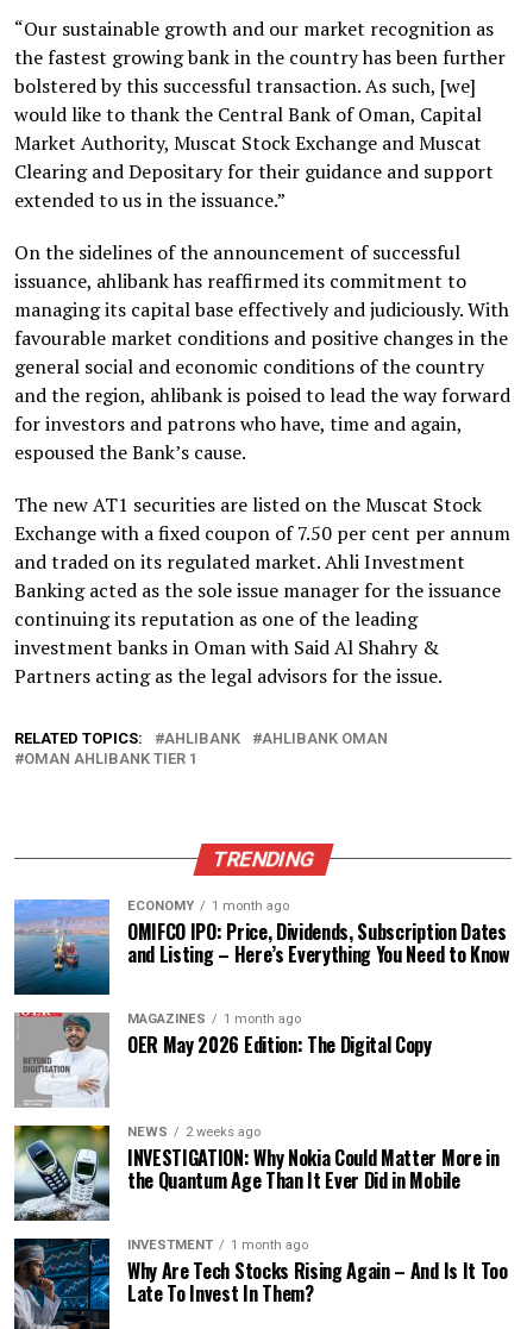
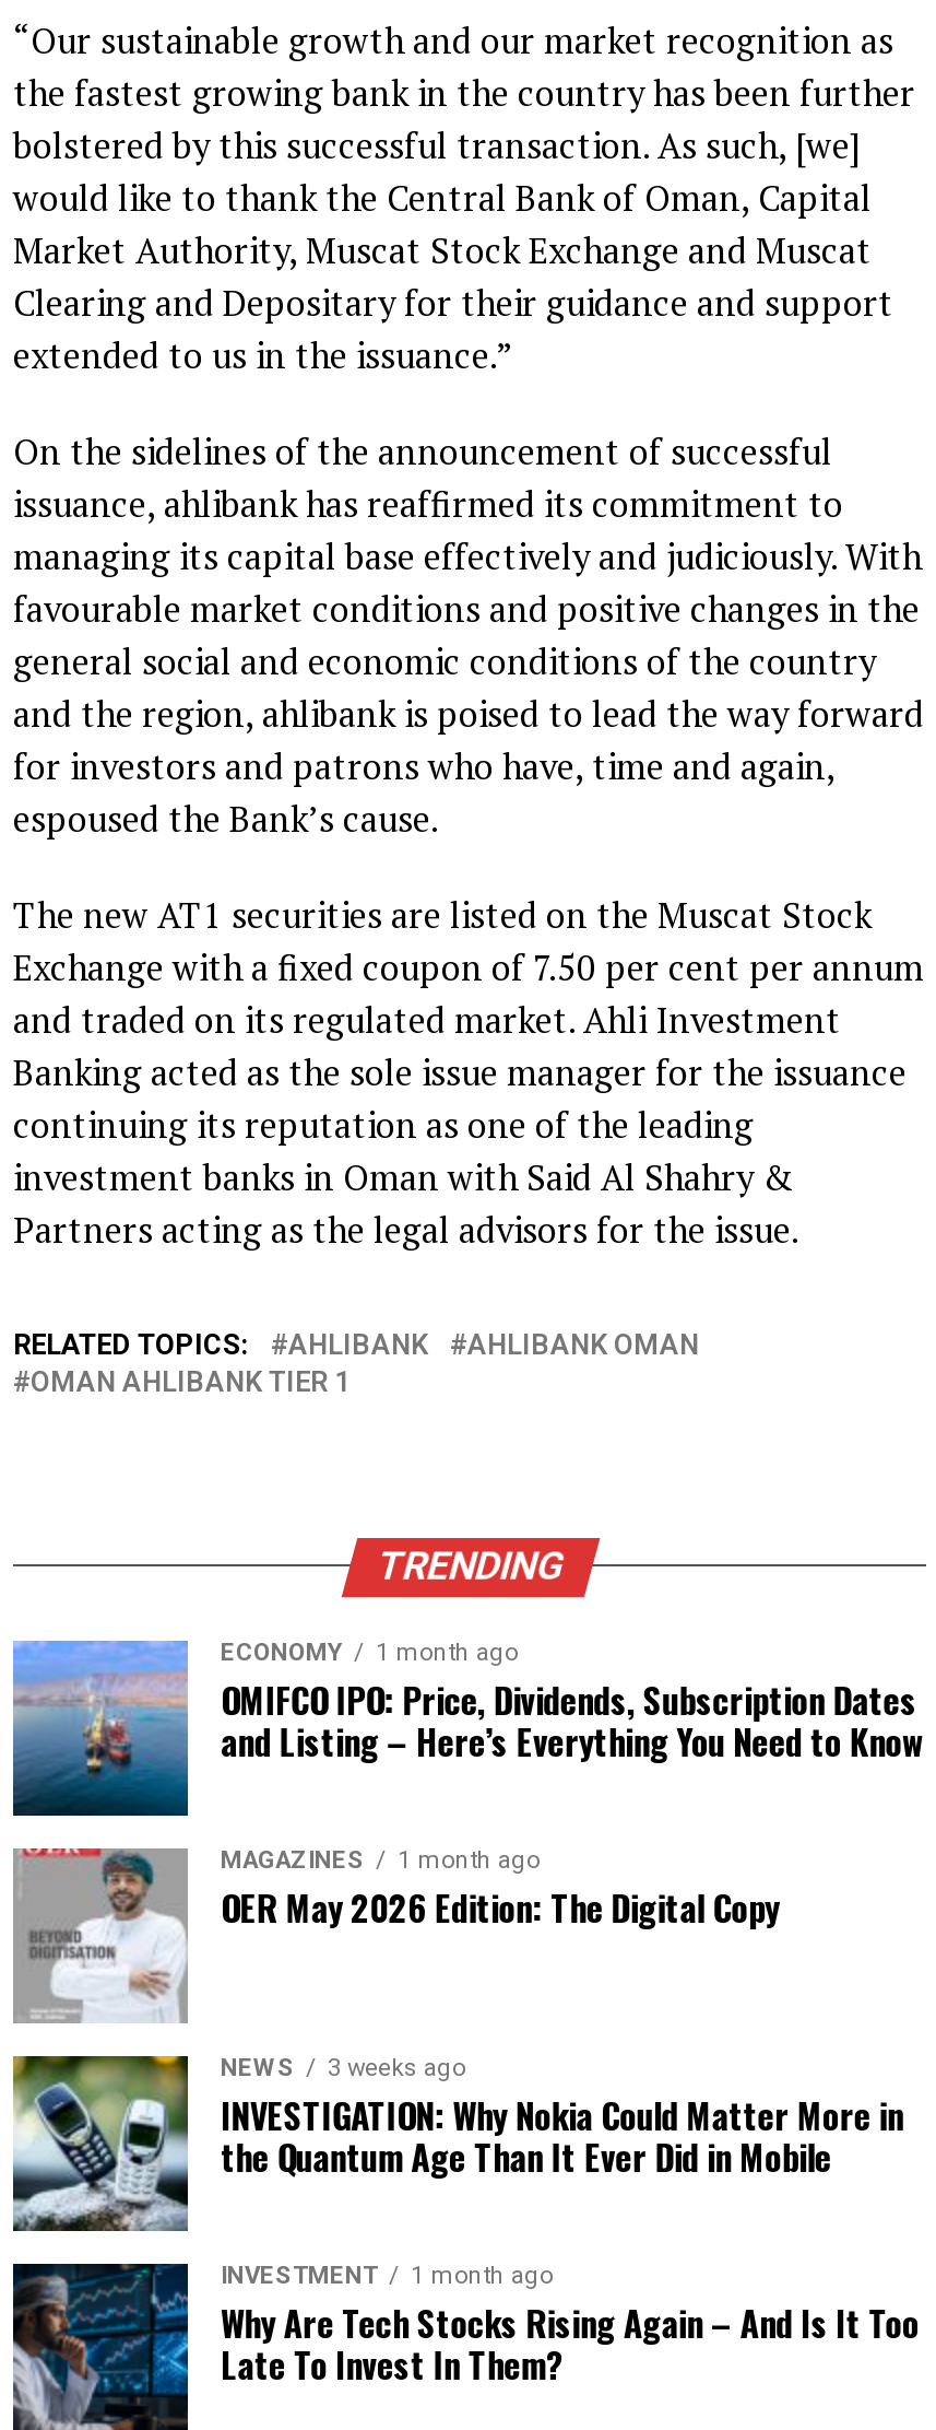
- NEWS 2 weeks ago
+ NEWS 3 weeks ago
